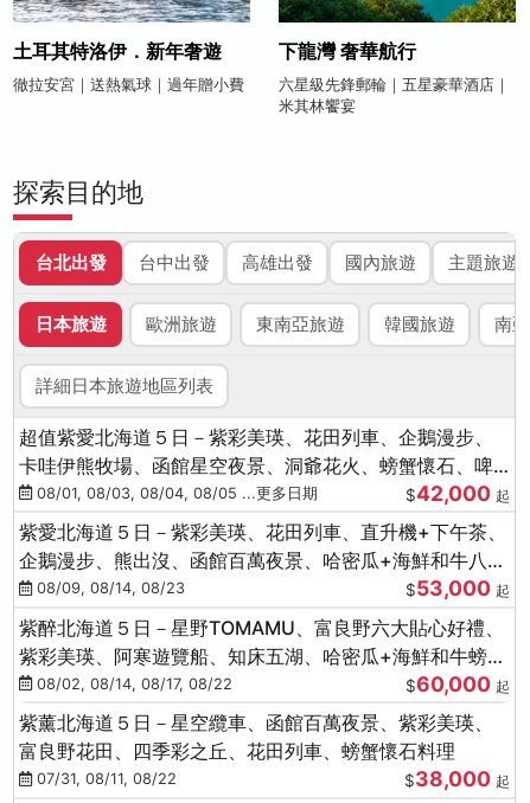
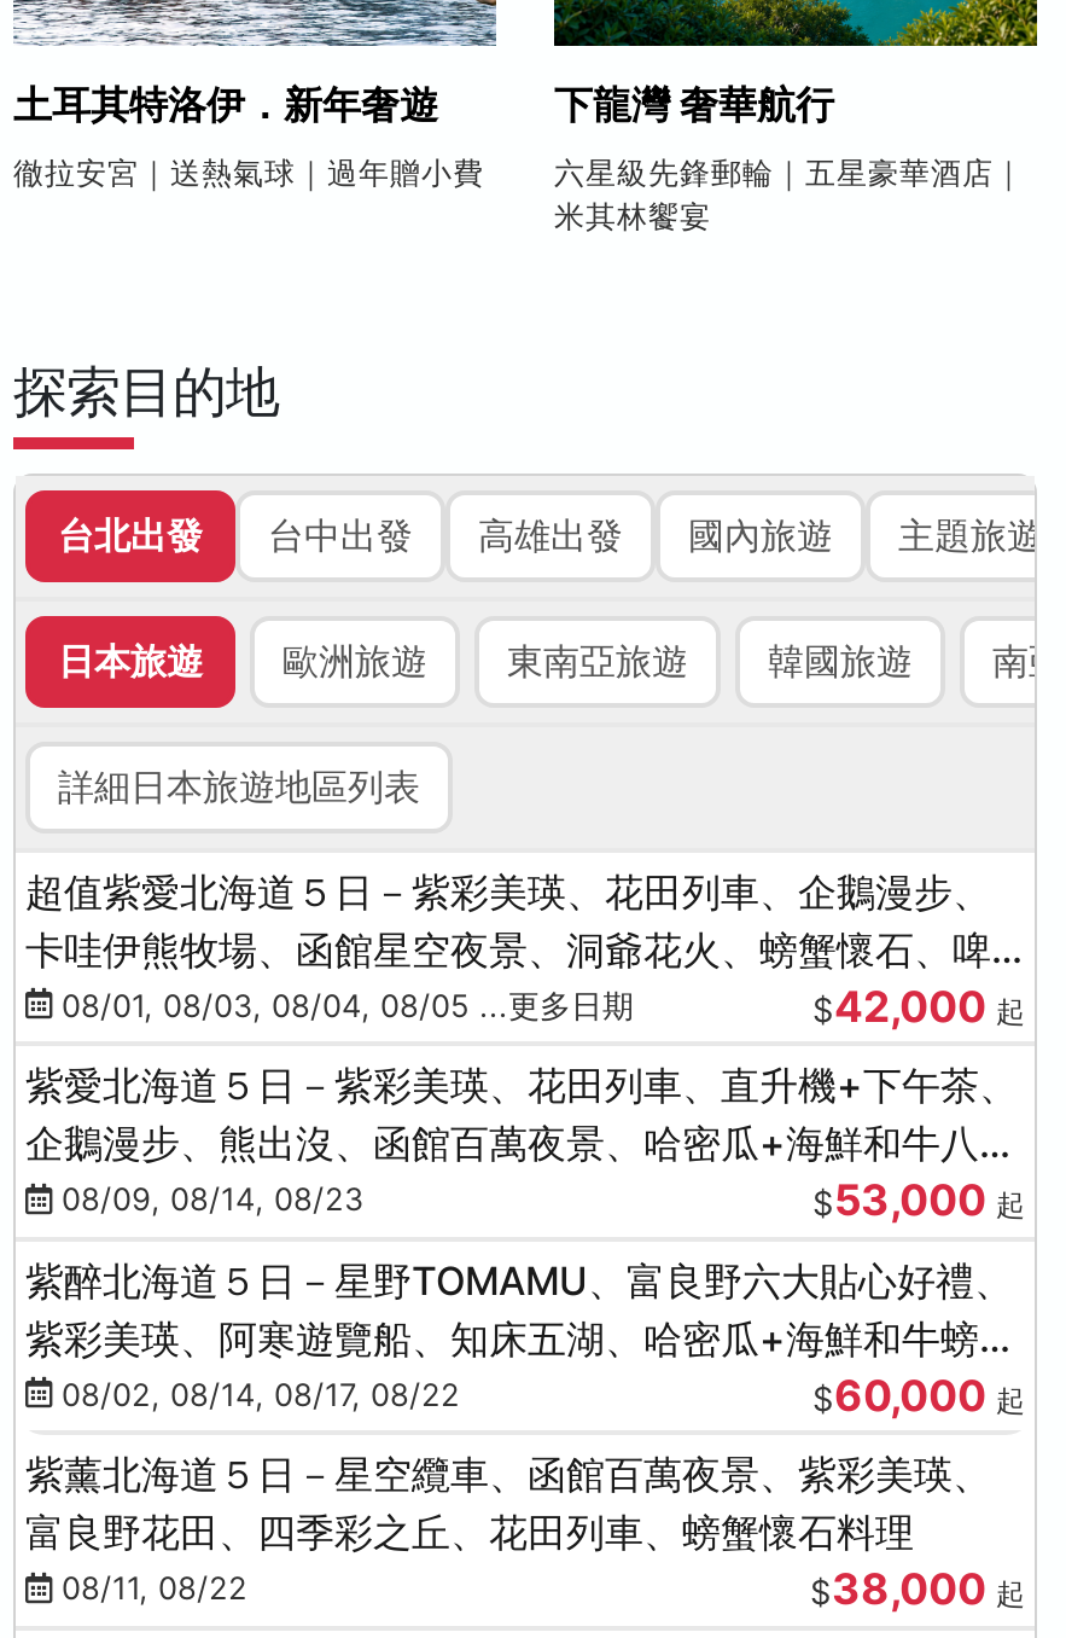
- 07/31, 08/11, 08/22
+ 08/11, 08/22
